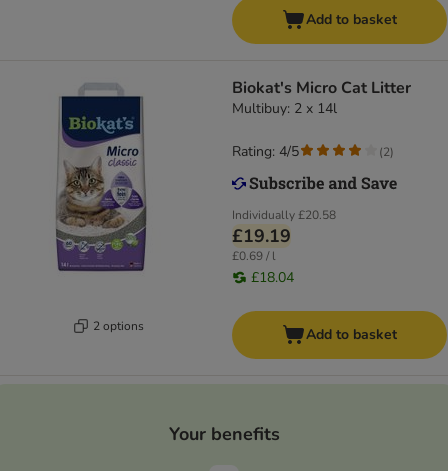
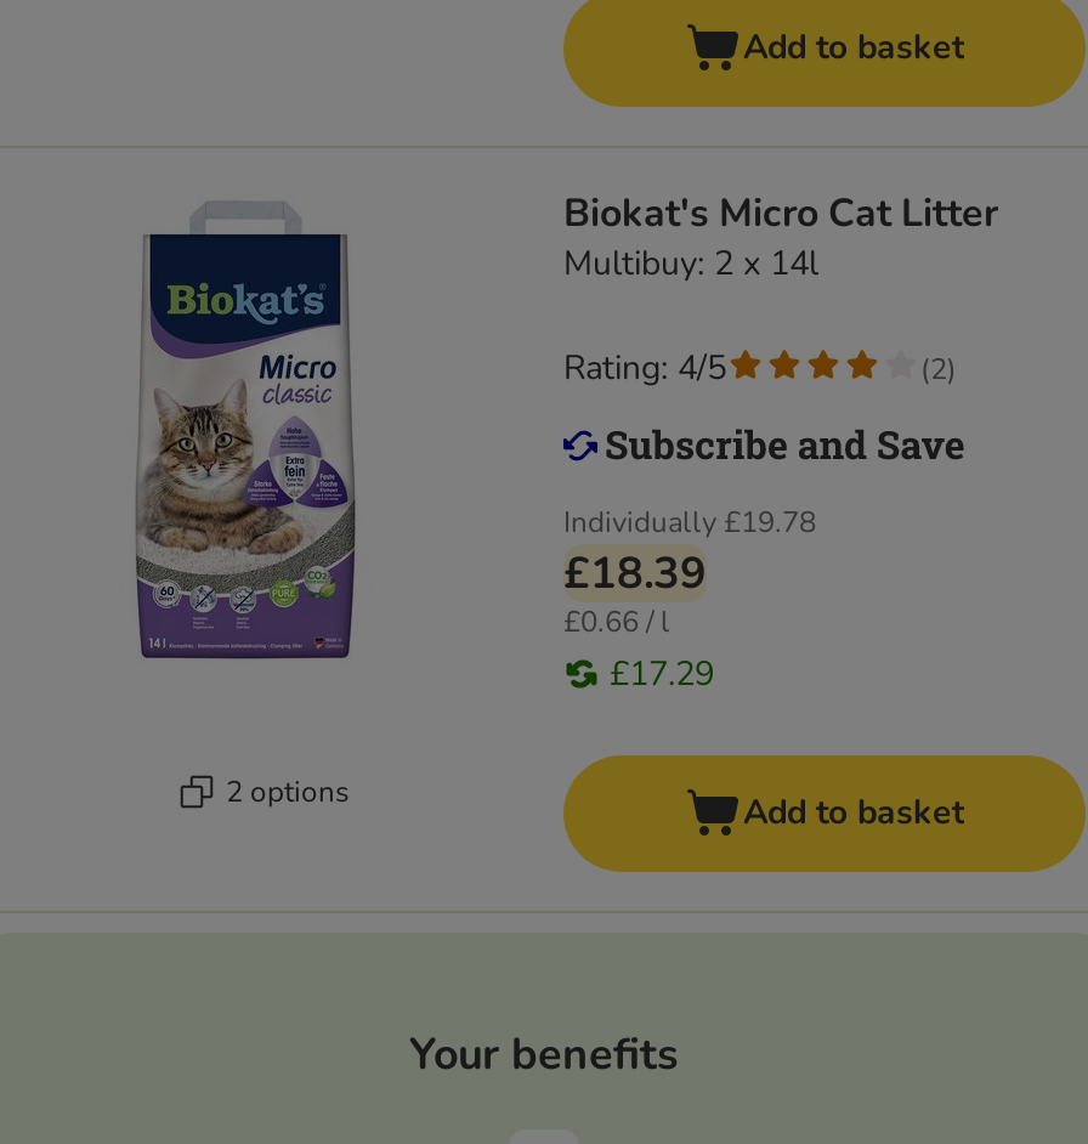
- Individually £20.58
+ Individually £19.78

- £19.19
+ £18.39

- £0.69 / l
+ £0.66 / l

- £18.04
+ £17.29
